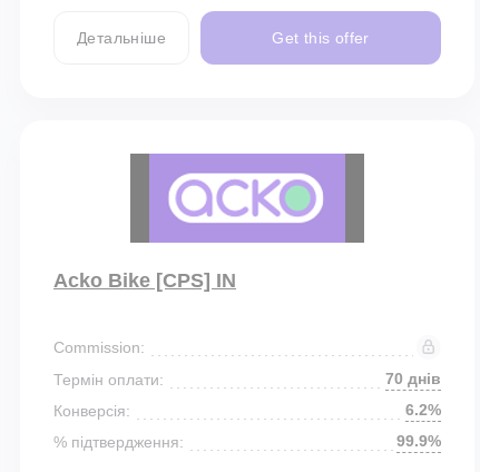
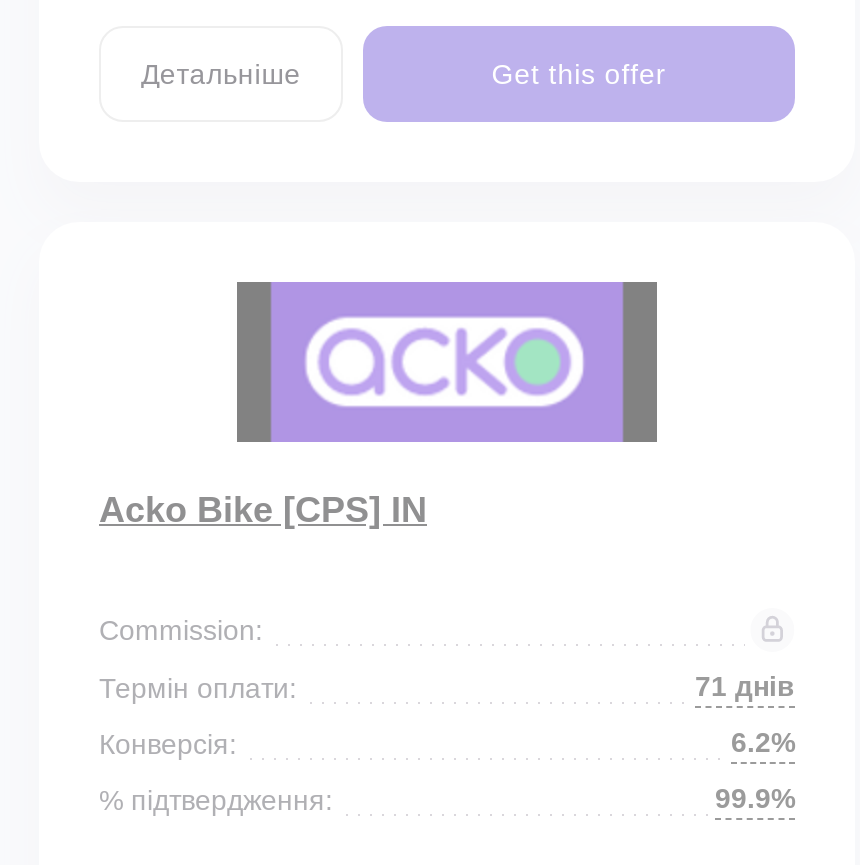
- 70 днів
+ 71 днів
